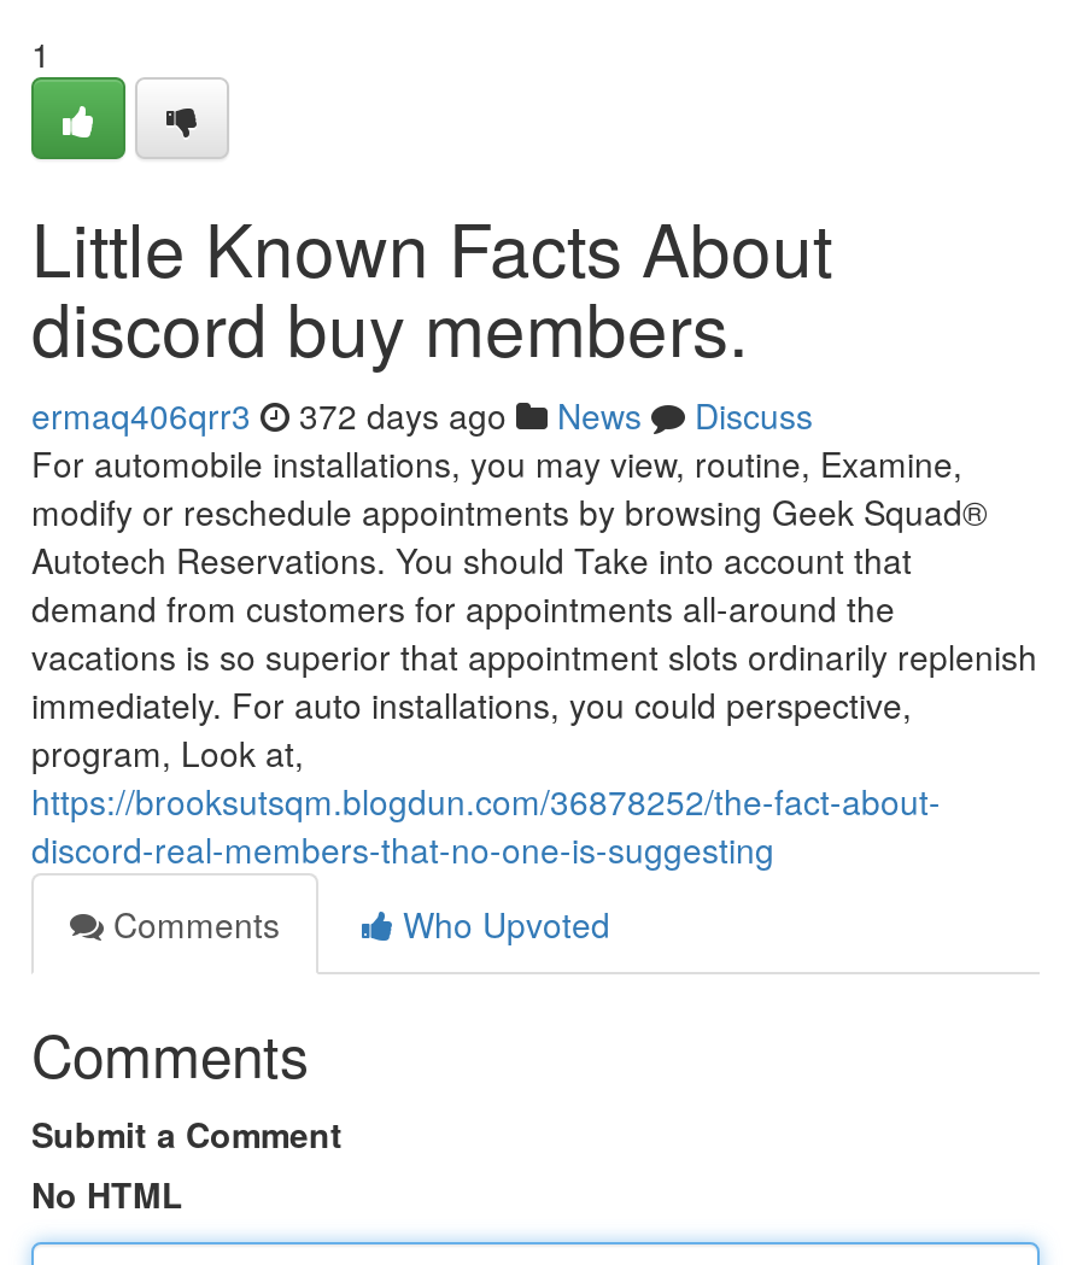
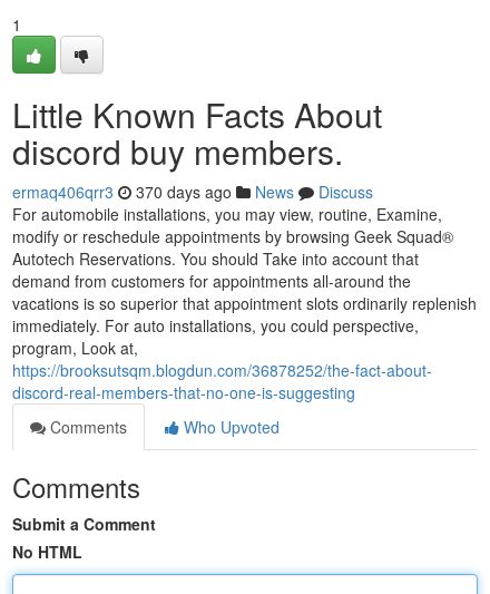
- ermaq406qrr3 372 days ago News Discuss
+ ermaq406qrr3 370 days ago News Discuss
